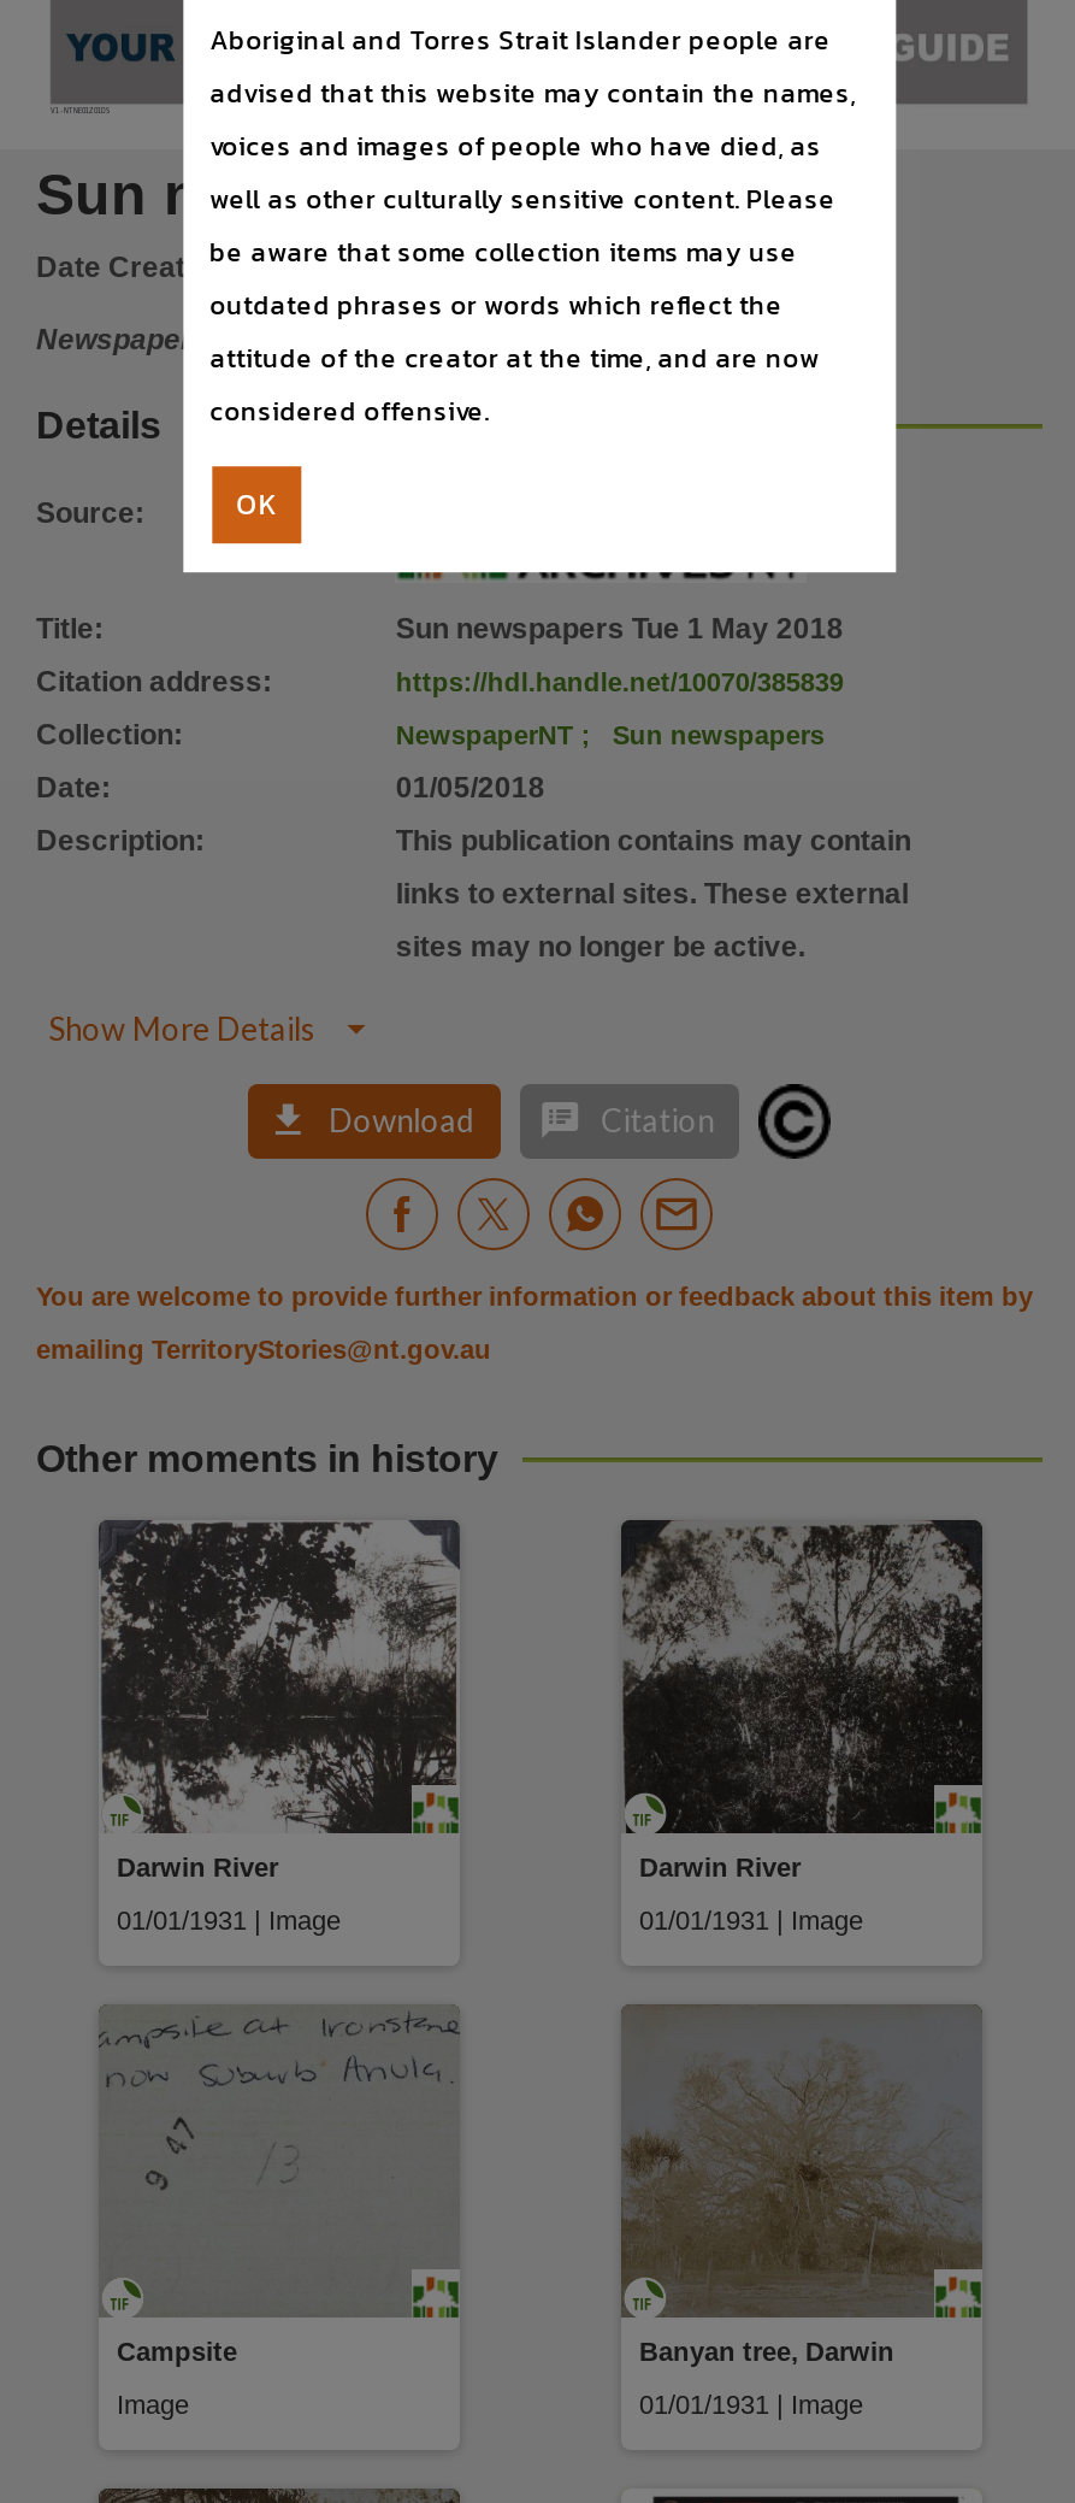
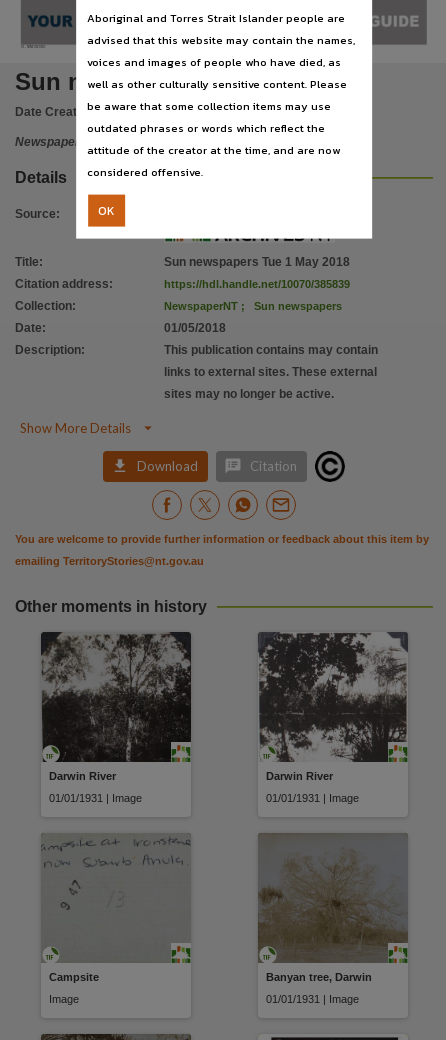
- [image]
+ [image]

- [image]
+ [image]
